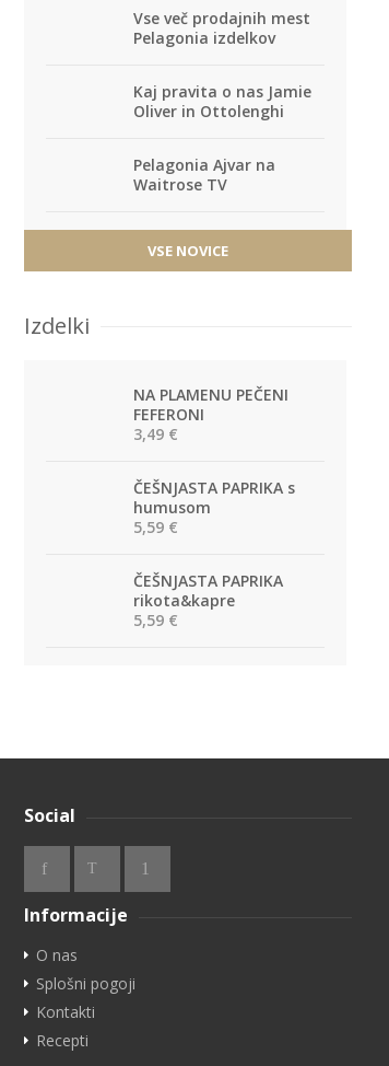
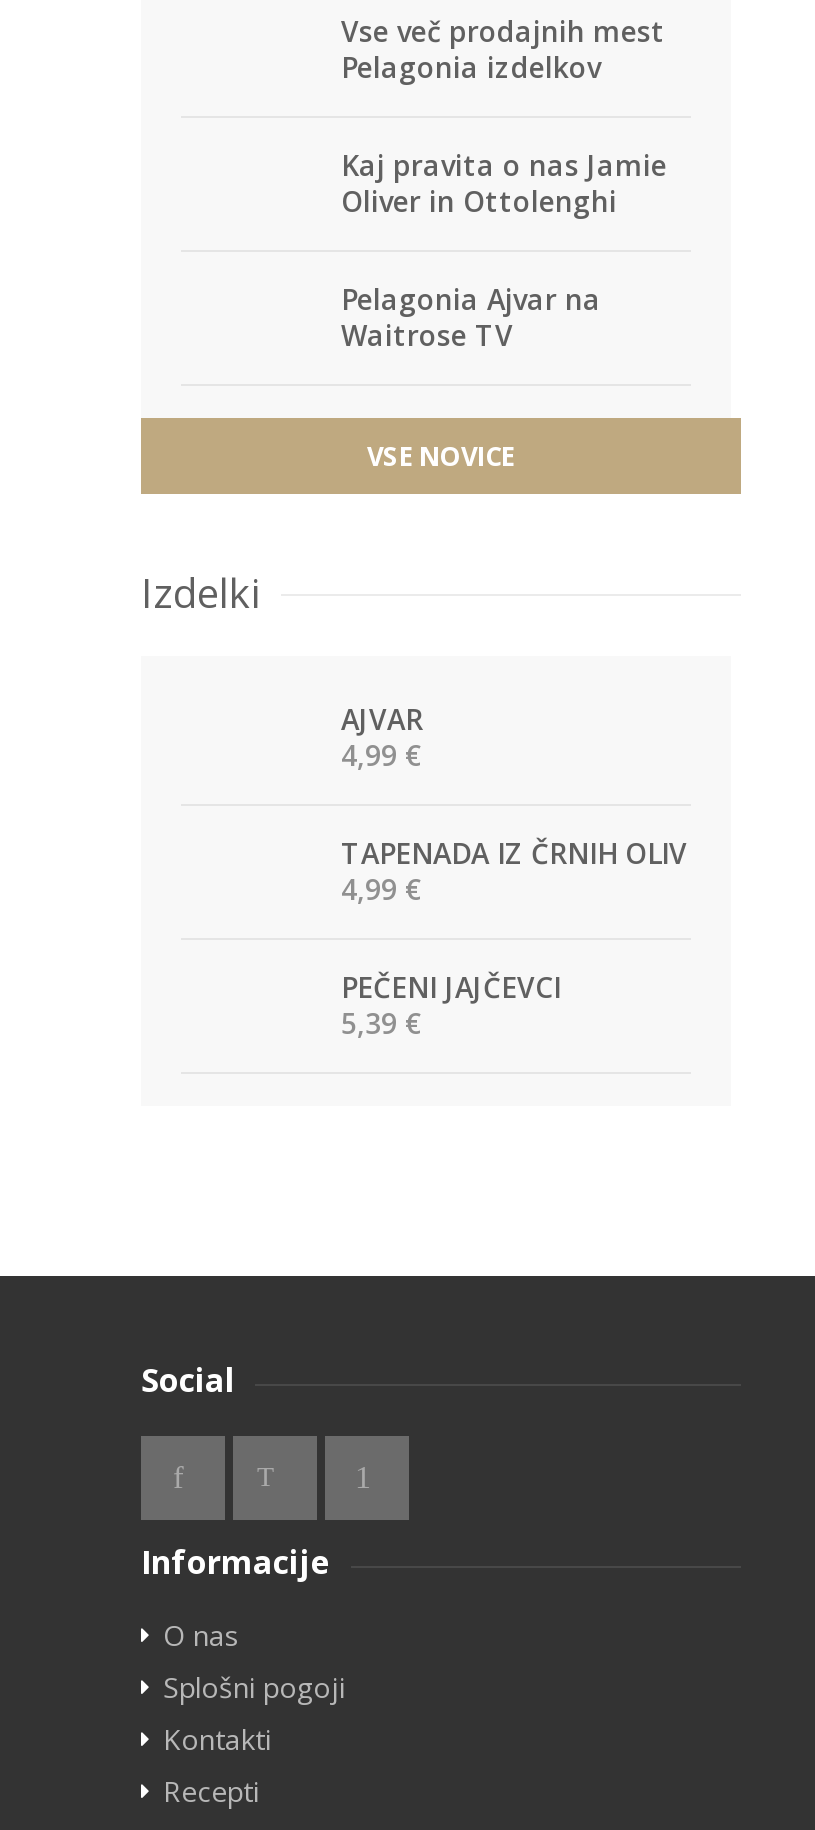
- NA PLAMENU PEČENI
- FEFERONI
- 3,49 €
+ AJVAR
+ 4,99 €

- ČEŠNJASTA PAPRIKA s
- humusom
- 5,59 €
+ TAPENADA IZ ČRNIH OLIV
+ 4,99 €

- ČEŠNJASTA PAPRIKA
- rikota&kapre
- 5,59 €
+ PEČENI JAJČEVCI
+ 5,39 €
